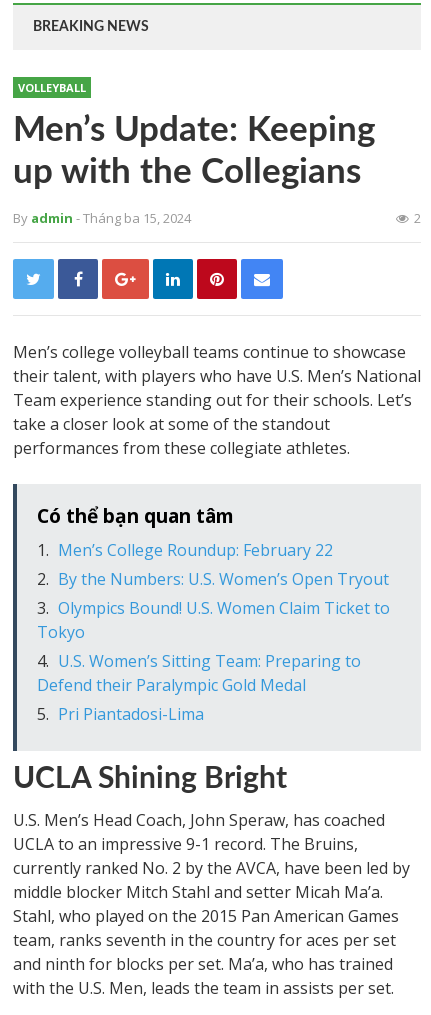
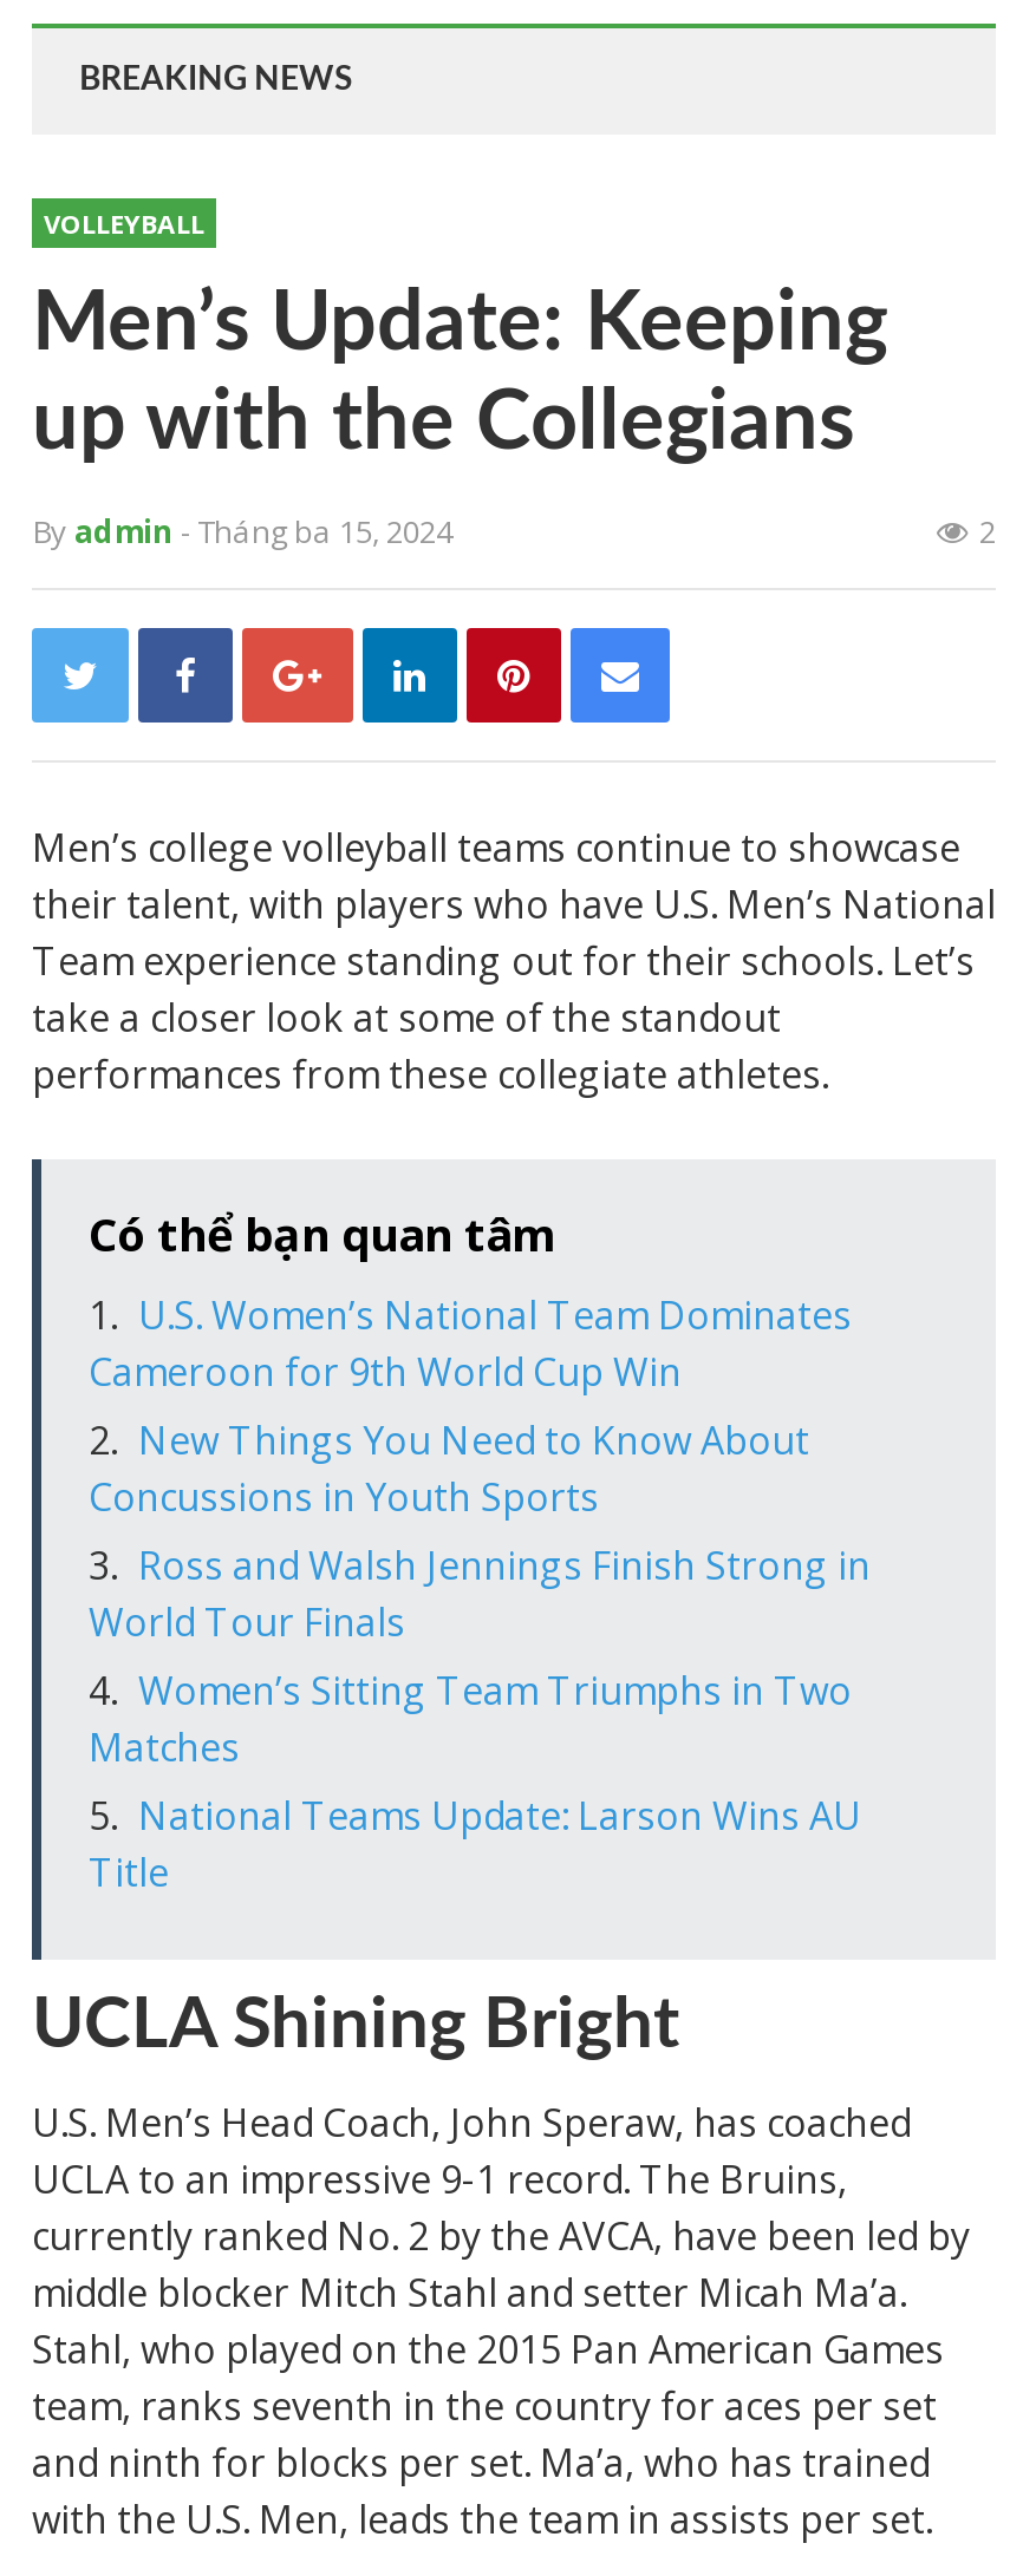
- Men’s College Roundup: February 22
- By the Numbers: U.S. Women’s Open Tryout
- Olympics Bound! U.S. Women Claim Ticket to
- Tokyo
- U.S. Women’s Sitting Team: Preparing to
- Defend their Paralympic Gold Medal
- Pri Piantadosi-Lima
+ U.S. Women’s National Team Dominates
+ Cameroon for 9th World Cup Win
+ New Things You Need to Know About
+ Concussions in Youth Sports
+ Ross and Walsh Jennings Finish Strong in
+ World Tour Finals
+ Women’s Sitting Team Triumphs in Two
+ Matches
+ National Teams Update: Larson Wins AU
+ Title
